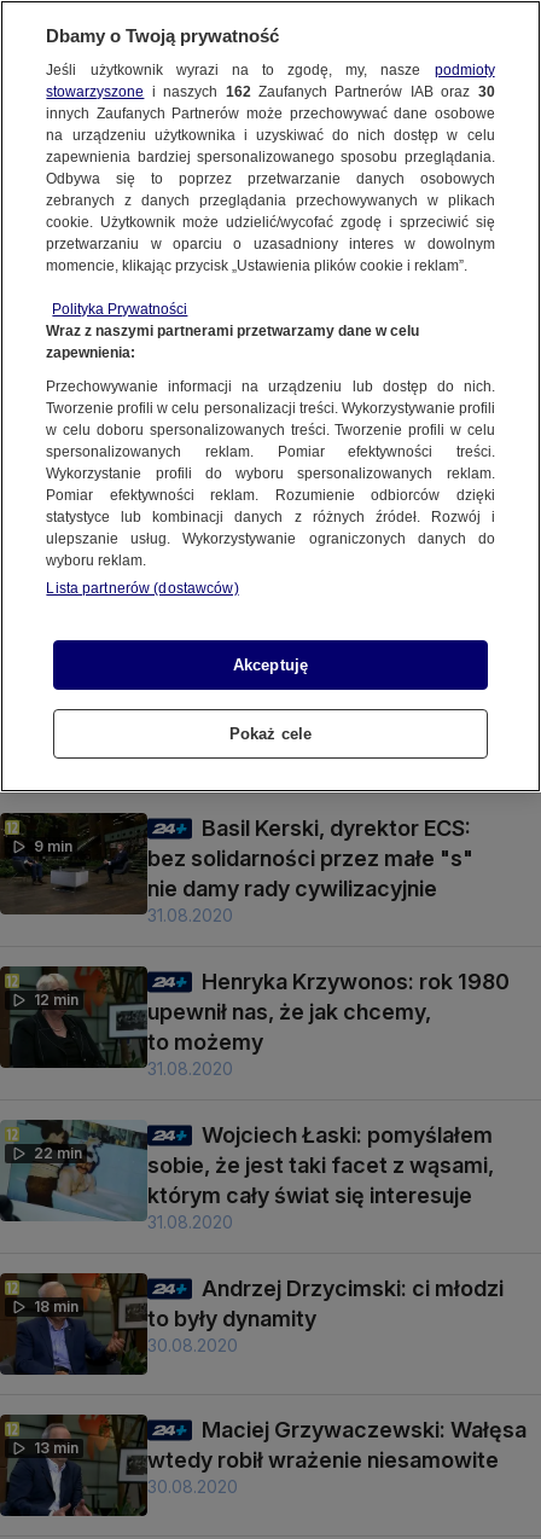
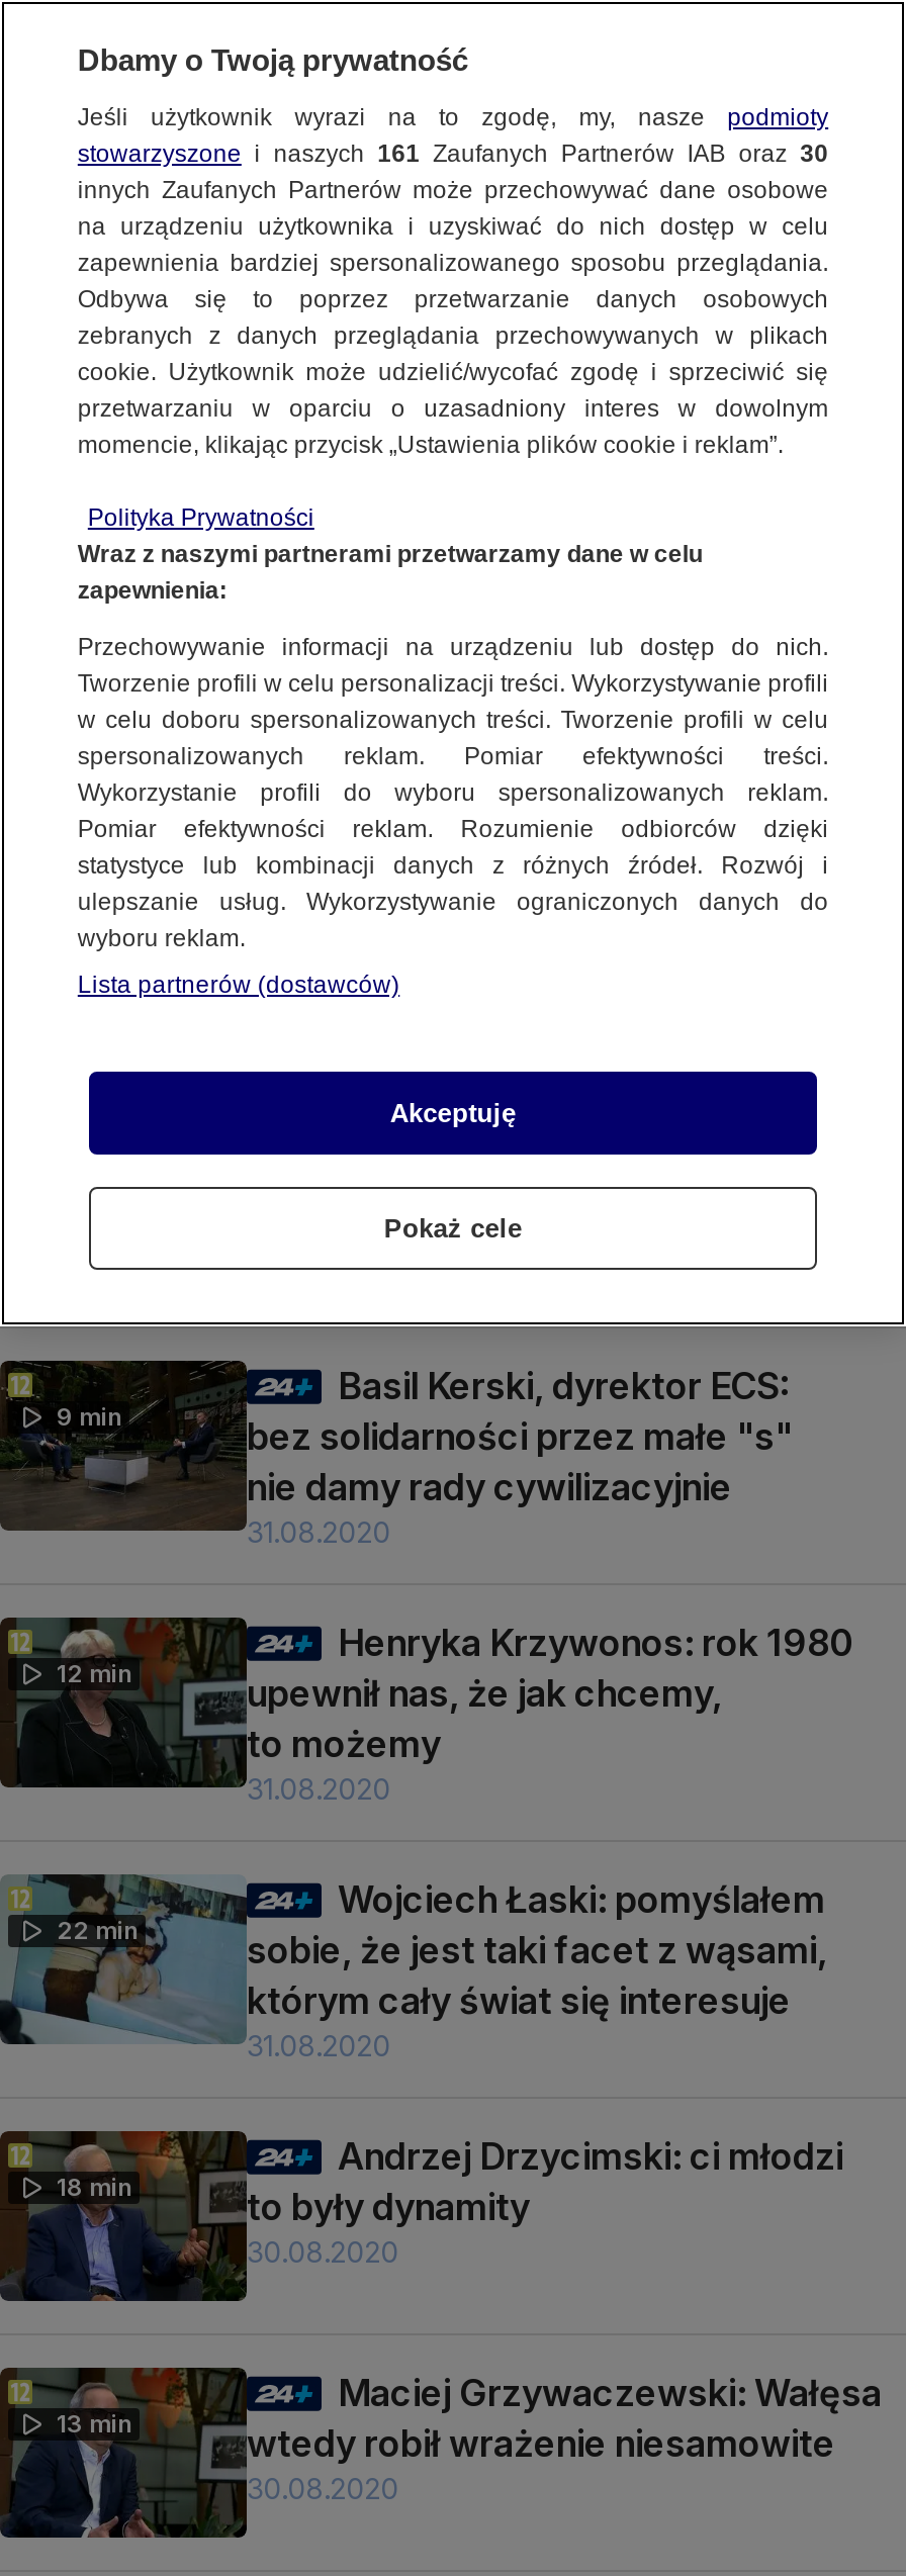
- stowarzyszone i naszych 162 Zaufanych Partnerów IAB oraz 30
+ stowarzyszone i naszych 161 Zaufanych Partnerów IAB oraz 30
